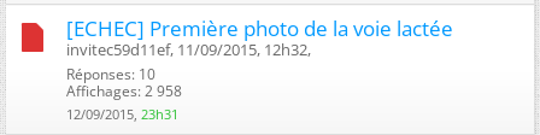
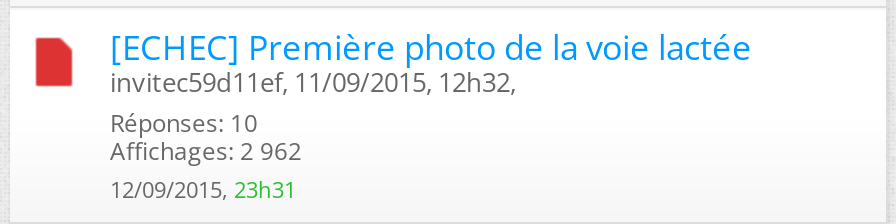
- Affichages: 2 958
+ Affichages: 2 962
